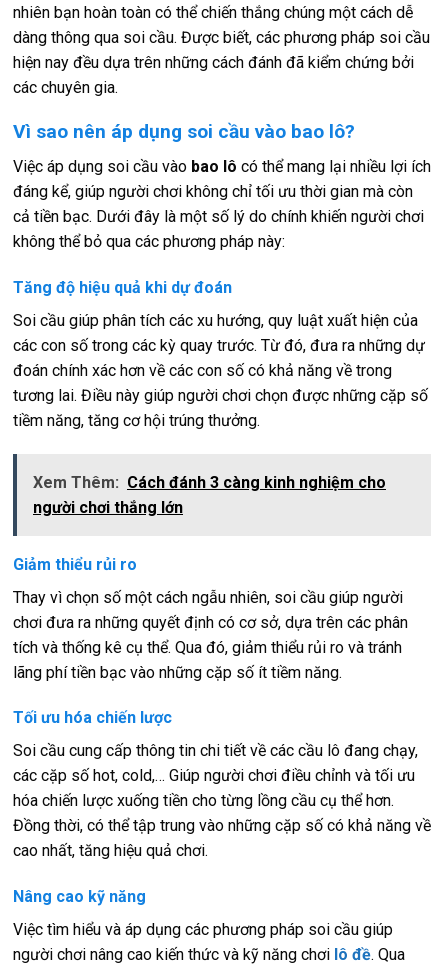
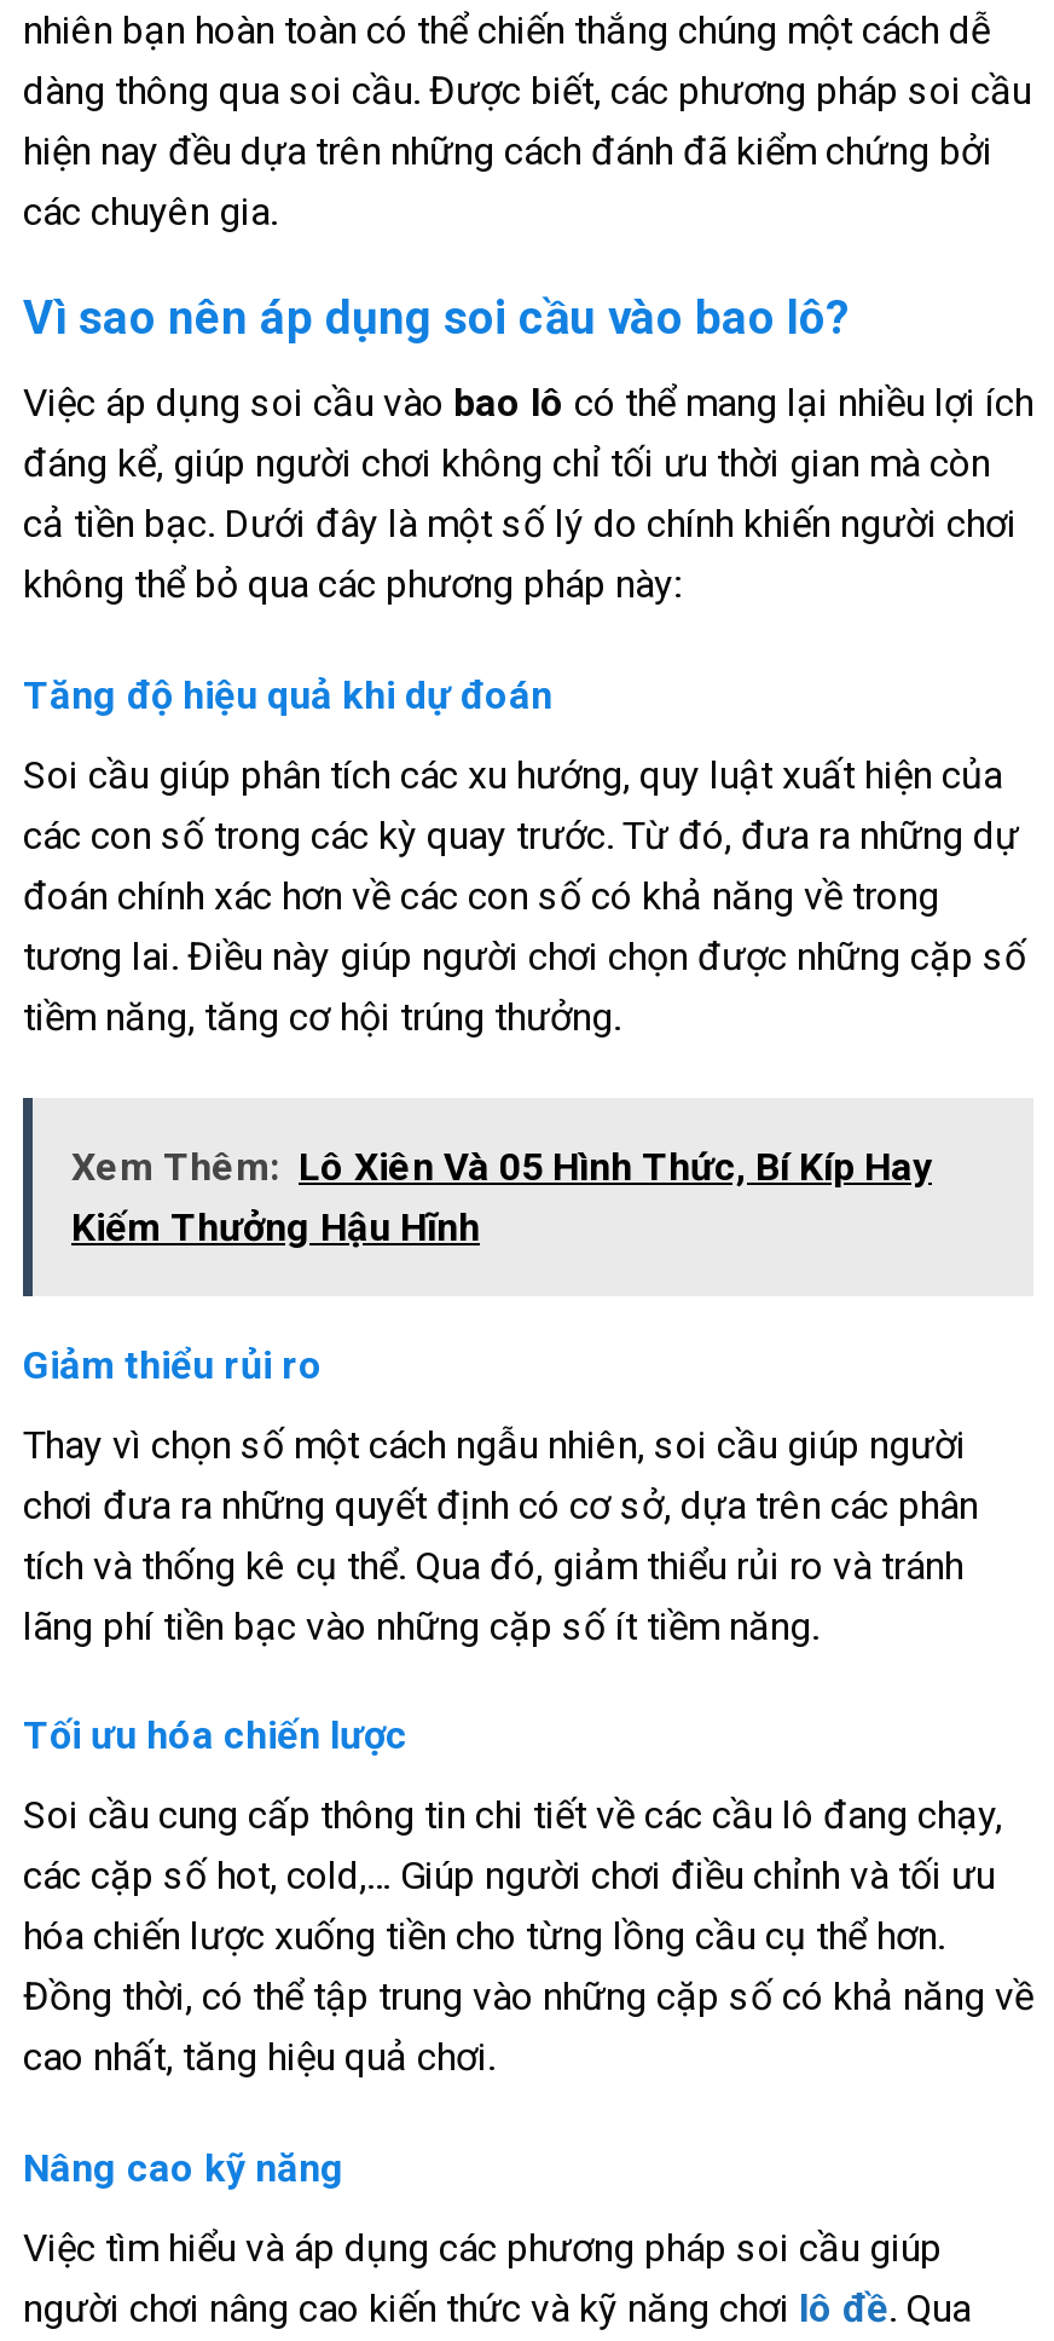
- Xem Thêm: Cách đánh 3 càng kinh nghiệm cho
- người chơi thắng lớn
+ Xem Thêm: Lô Xiên Và 05 Hình Thức, Bí Kíp Hay
+ Kiếm Thưởng Hậu Hĩnh
